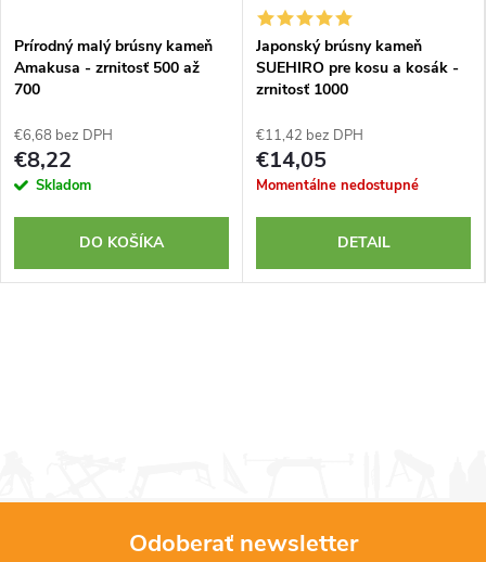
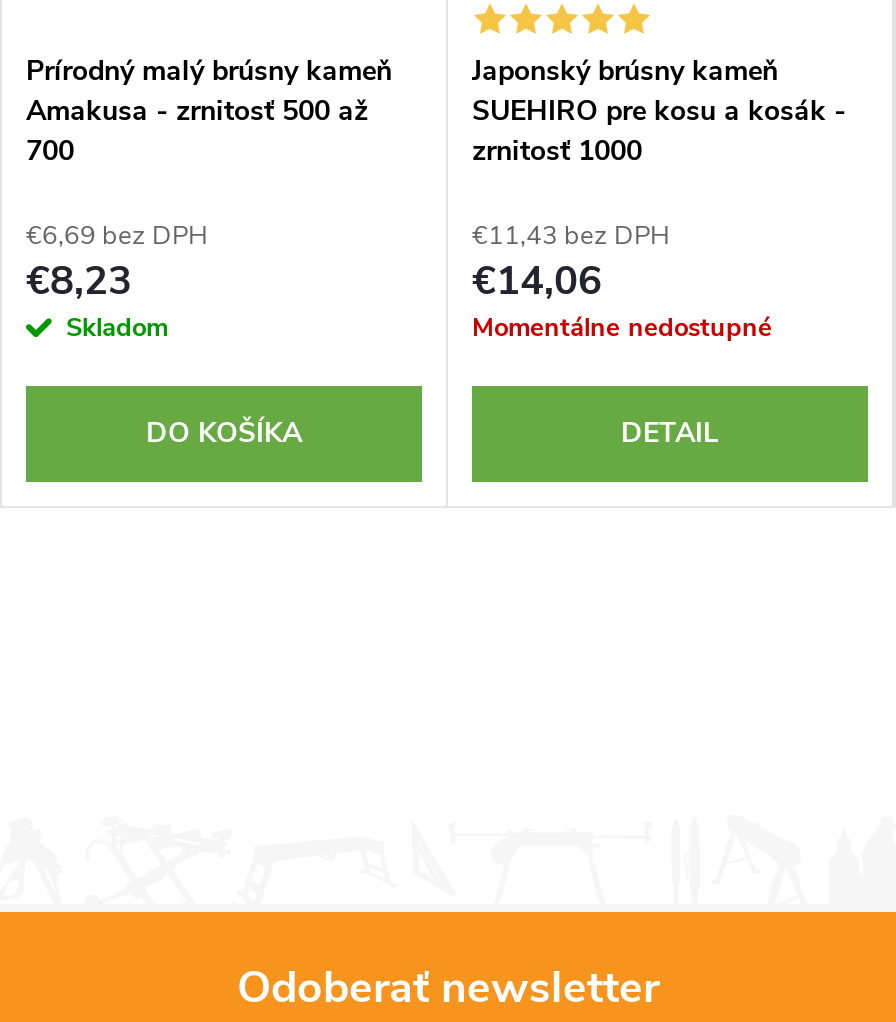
- €6,68 bez DPH
+ €6,69 bez DPH

- €11,42 bez DPH
+ €11,43 bez DPH

- €8,22
+ €8,23

- €14,05
+ €14,06
